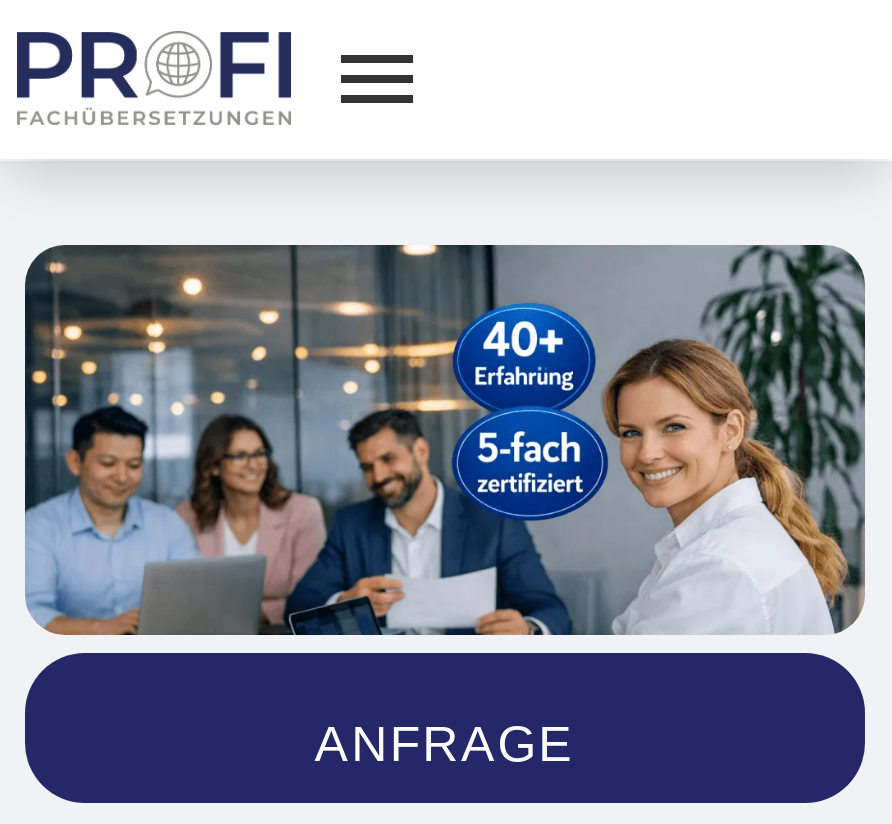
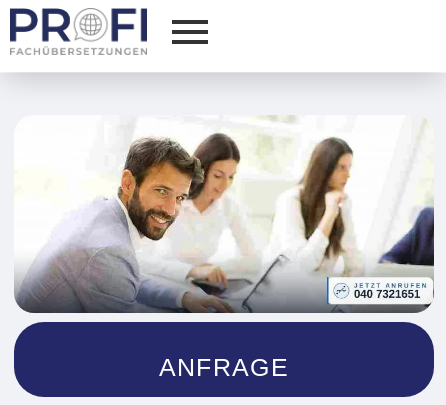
- [image]
+ [image]
